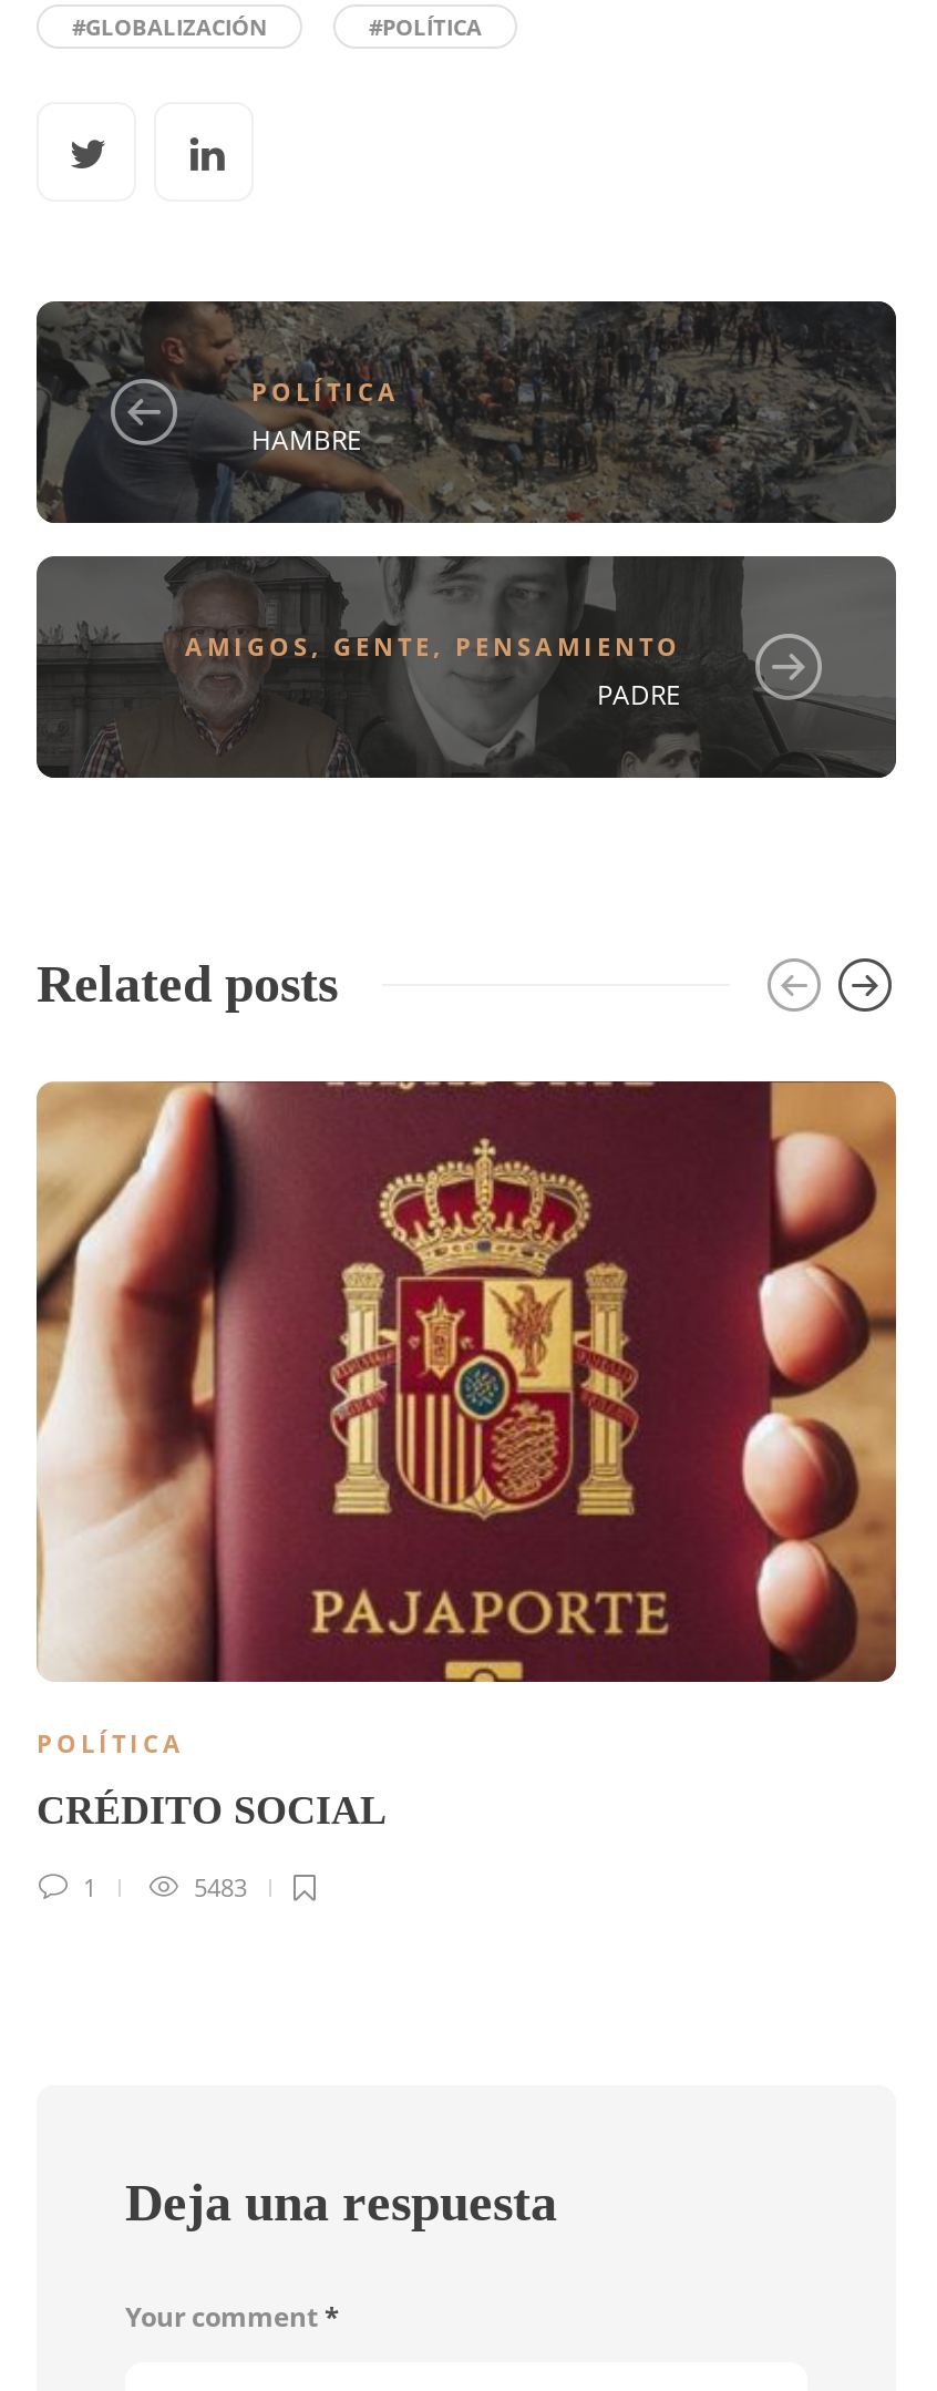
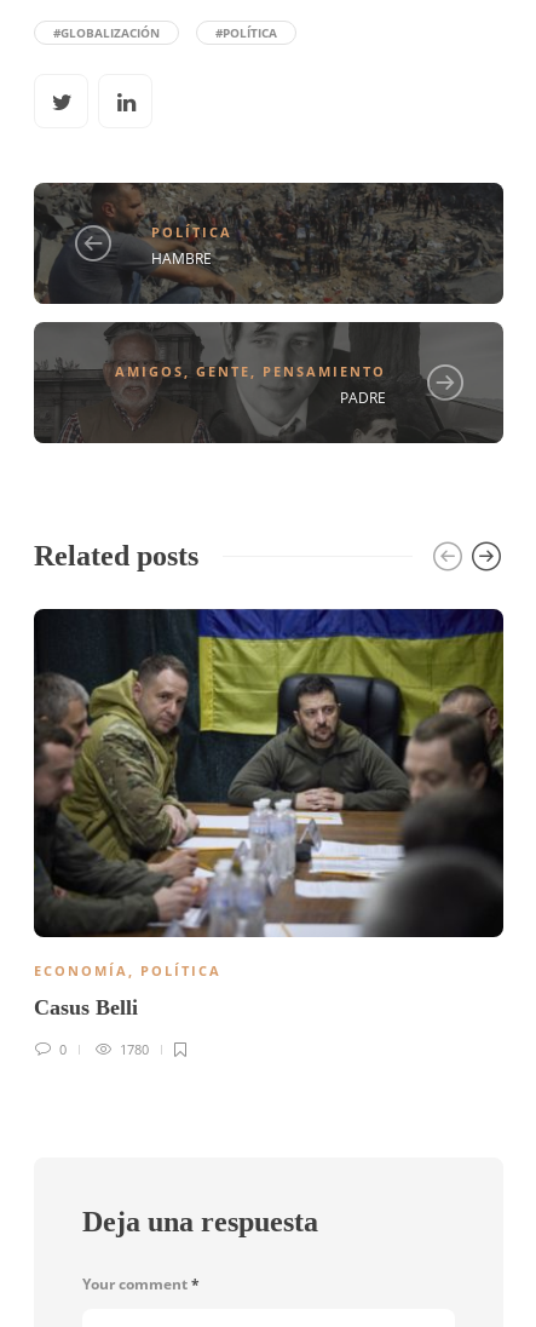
- [image]
- POLÍTICA
+ [image]
+ ECONOMÍA, POLÍTICA

- CRÉDITO SOCIAL
+ Casus Belli

- 1
- 5483
+ 0
+ 1780
